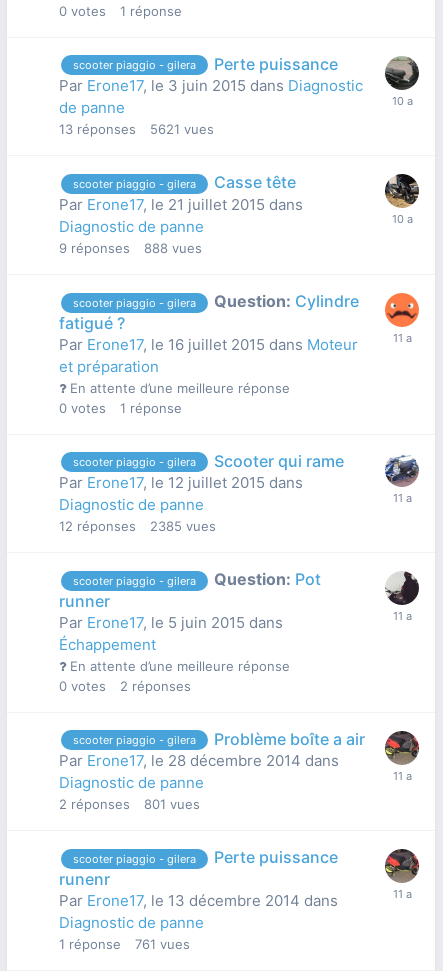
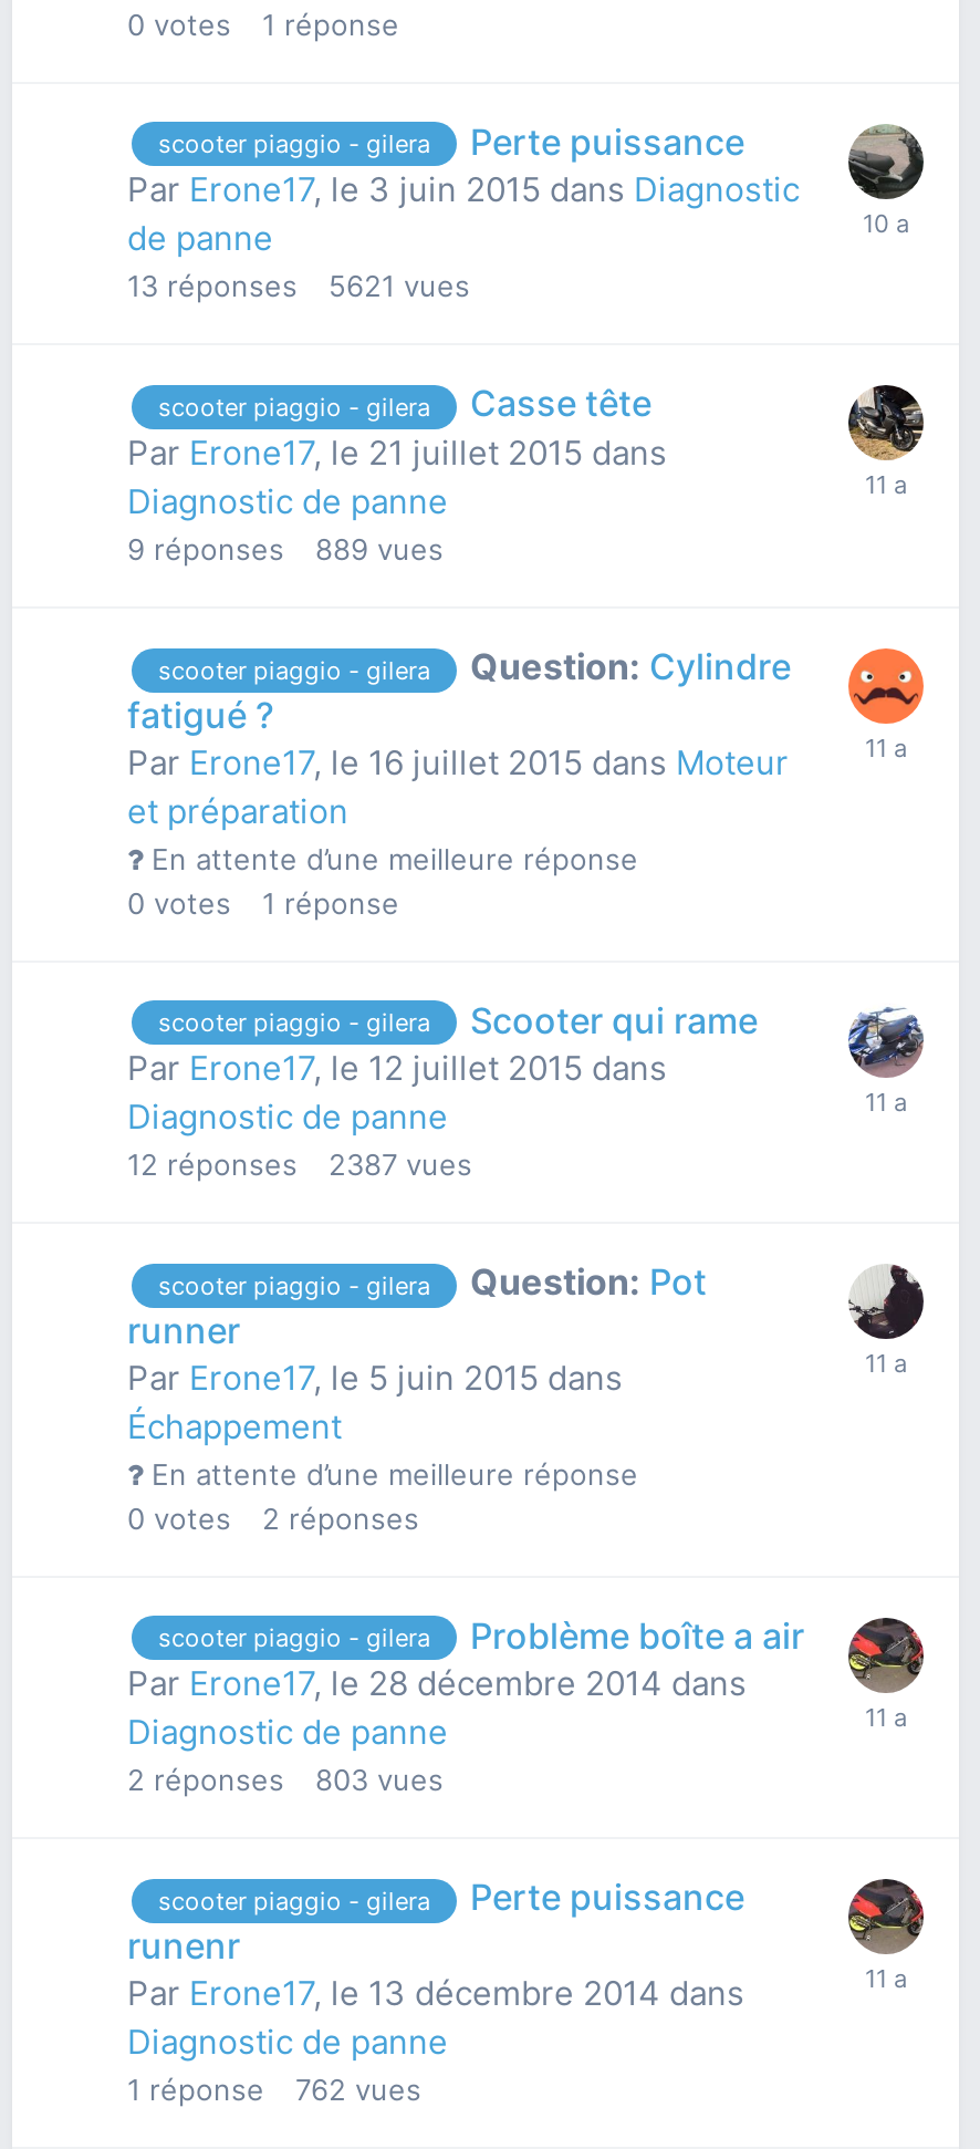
- 9 réponses 888 vues
+ 9 réponses 889 vues

- 12 réponses 2385 vues
+ 12 réponses 2387 vues

- 2 réponses 801 vues
+ 2 réponses 803 vues

- 1 réponse 761 vues
+ 1 réponse 762 vues
